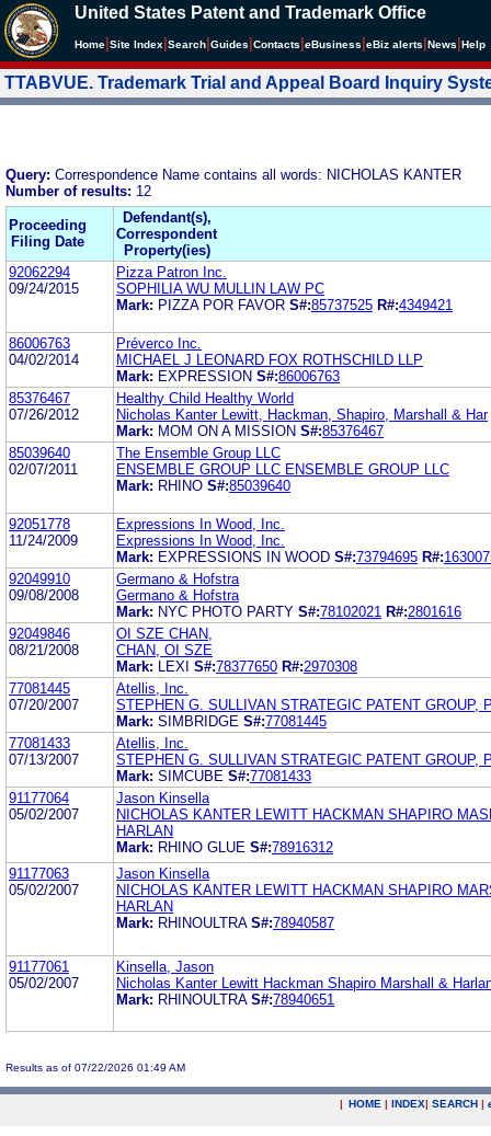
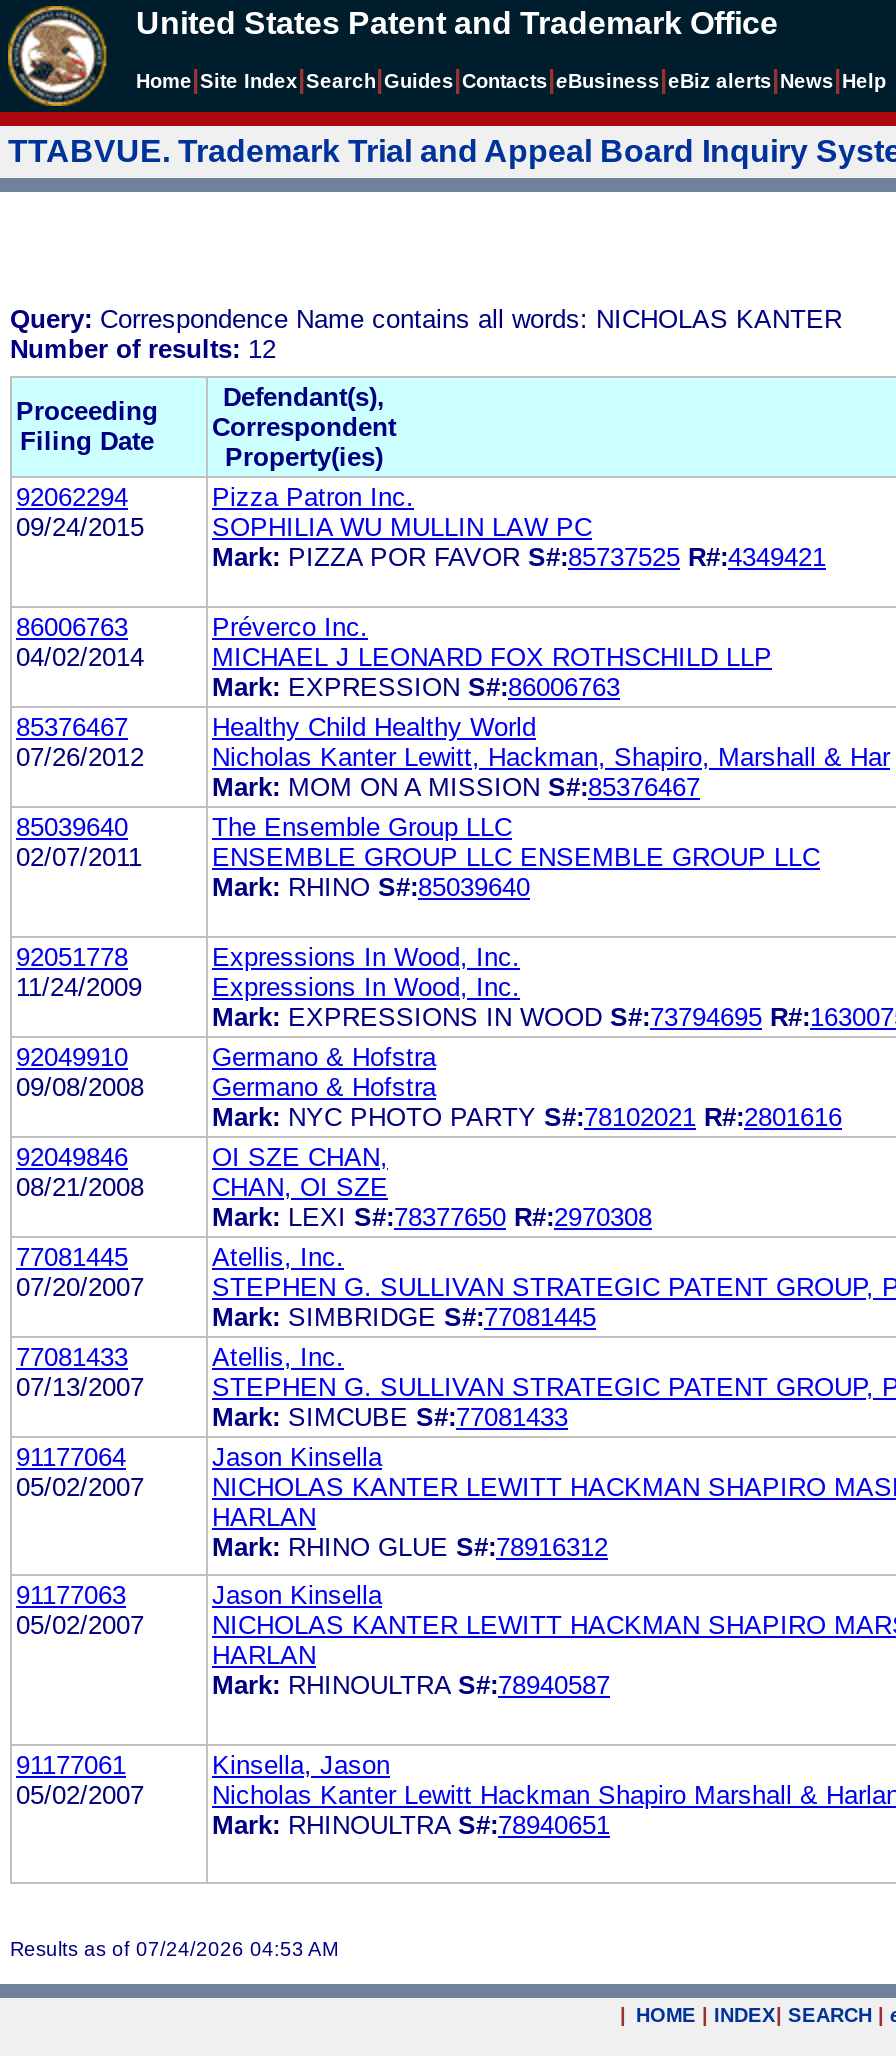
- Results as of 07/22/2026 01:49 AM
+ Results as of 07/24/2026 04:53 AM
